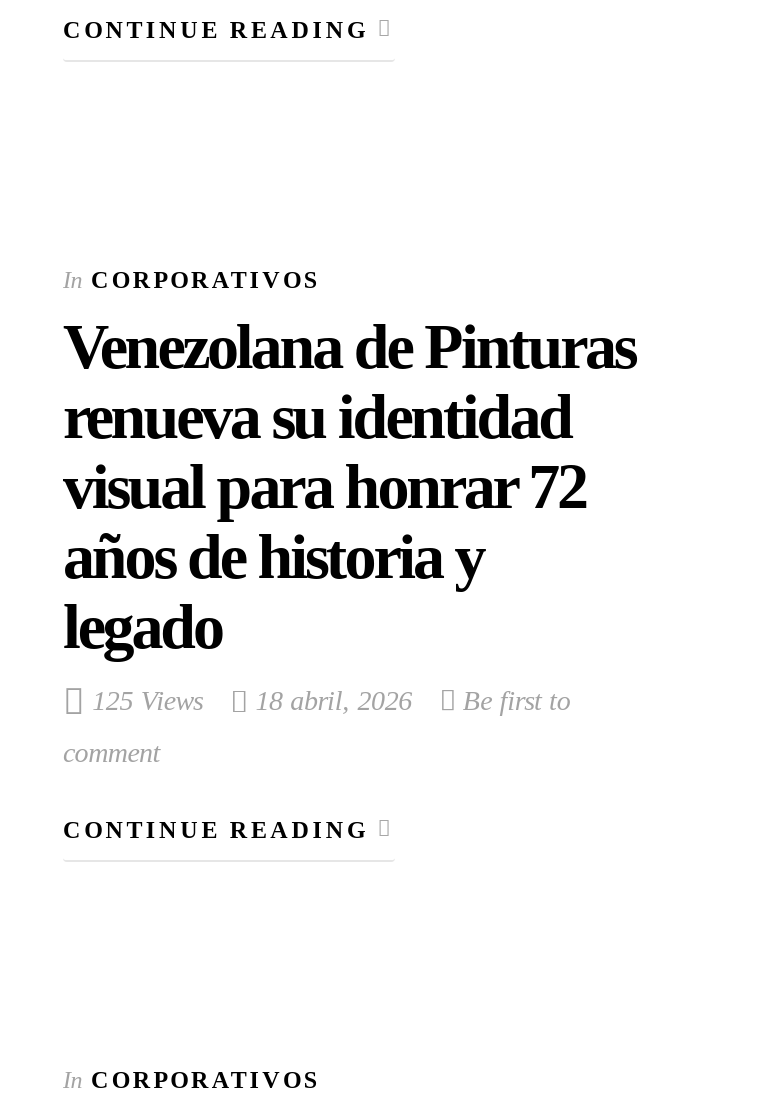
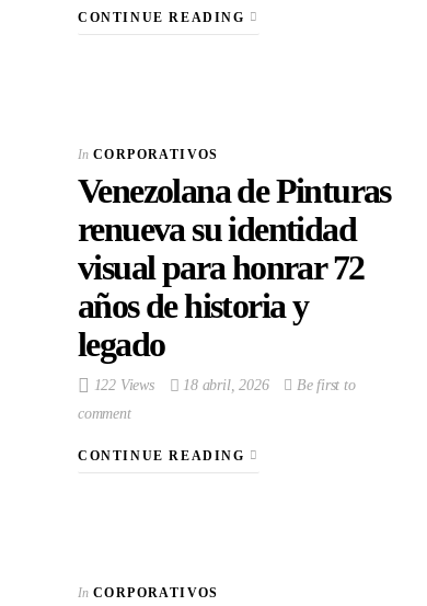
- 125 Views 18 abril, 2026 Be first to
+ 122 Views 18 abril, 2026 Be first to
